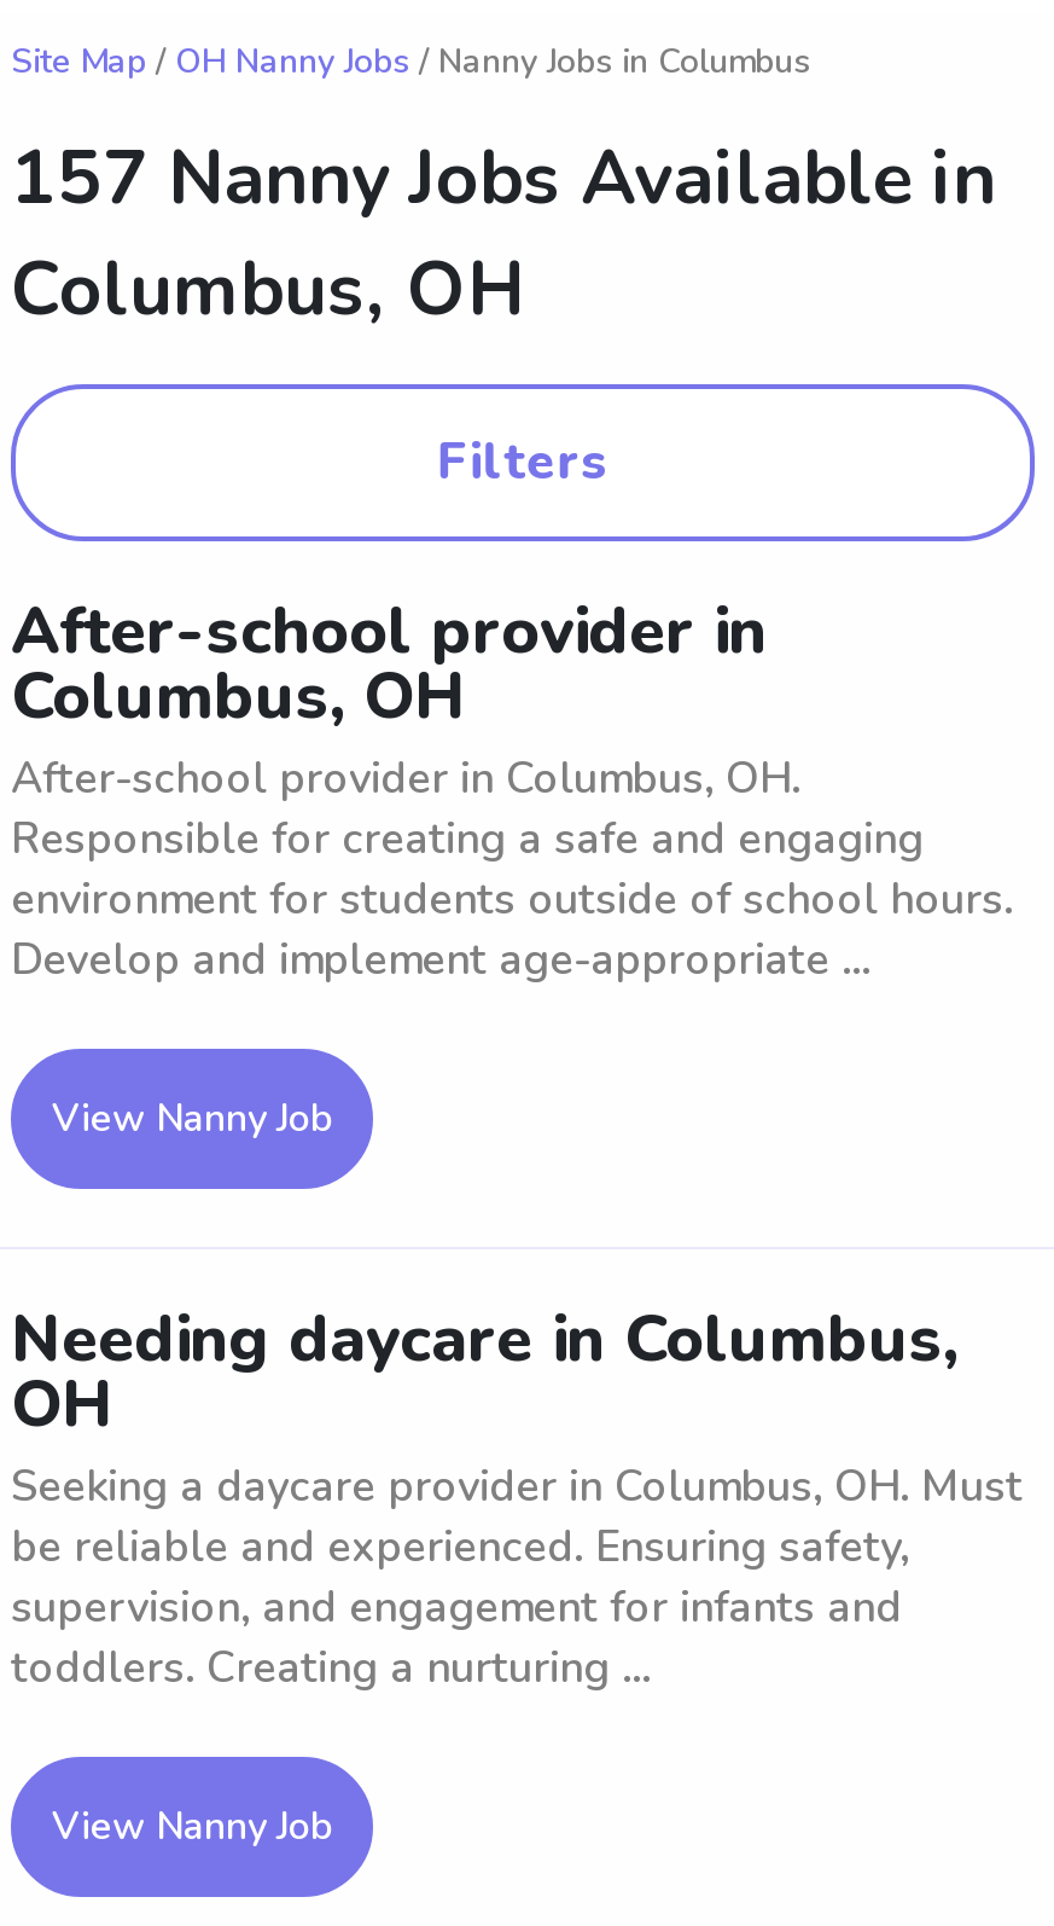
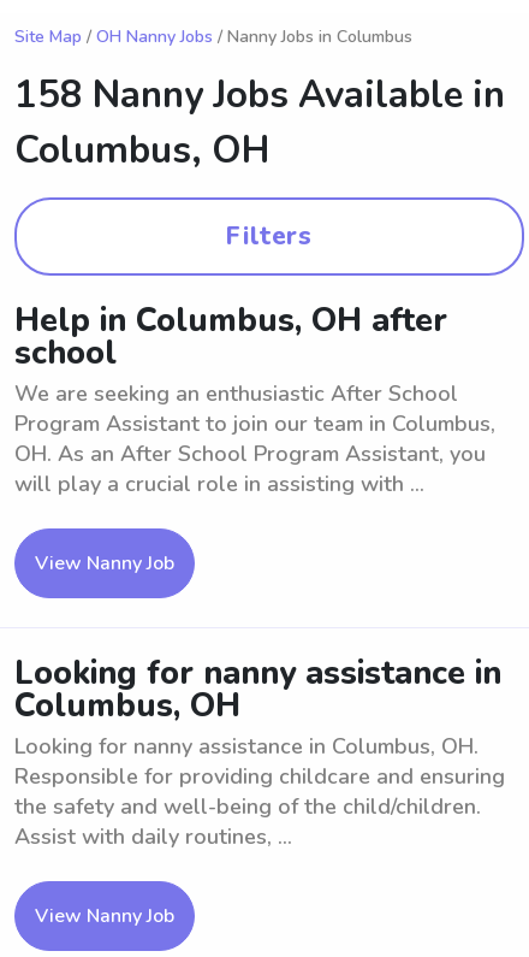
- 157 Nanny Jobs Available in
+ 158 Nanny Jobs Available in

- After-school provider in
- Columbus, OH
- After-school provider in Columbus, OH.
- Responsible for creating a safe and engaging
- environment for students outside of school hours.
- Develop and implement age-appropriate ...
+ Help in Columbus, OH after
+ school
+ We are seeking an enthusiastic After School
+ Program Assistant to join our team in Columbus,
+ OH. As an After School Program Assistant, you
+ will play a crucial role in assisting with ...

- Needing daycare in Columbus,
- OH
- Seeking a daycare provider in Columbus, OH. Must
- be reliable and experienced. Ensuring safety,
- supervision, and engagement for infants and
- toddlers. Creating a nurturing ...
+ Looking for nanny assistance in
+ Columbus, OH
+ Looking for nanny assistance in Columbus, OH.
+ Responsible for providing childcare and ensuring
+ the safety and well-being of the child/children.
+ Assist with daily routines, ...
